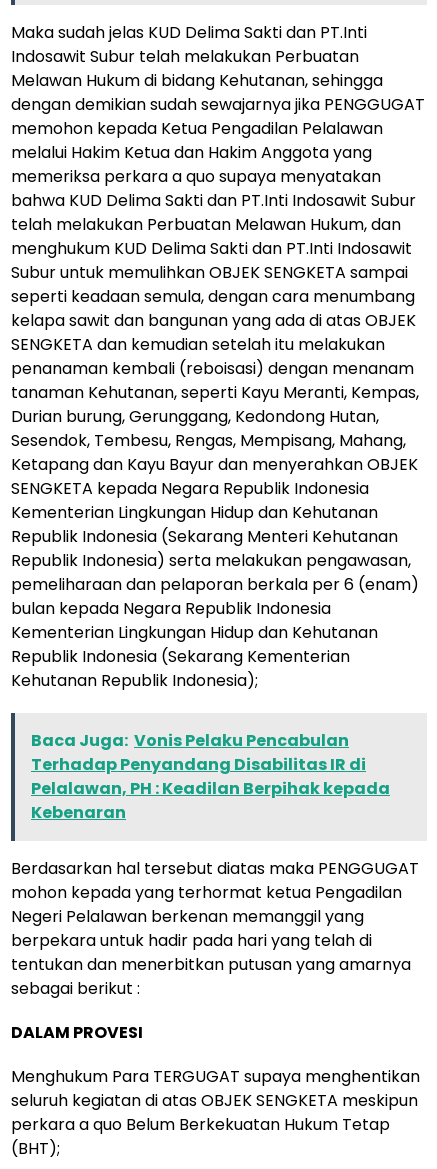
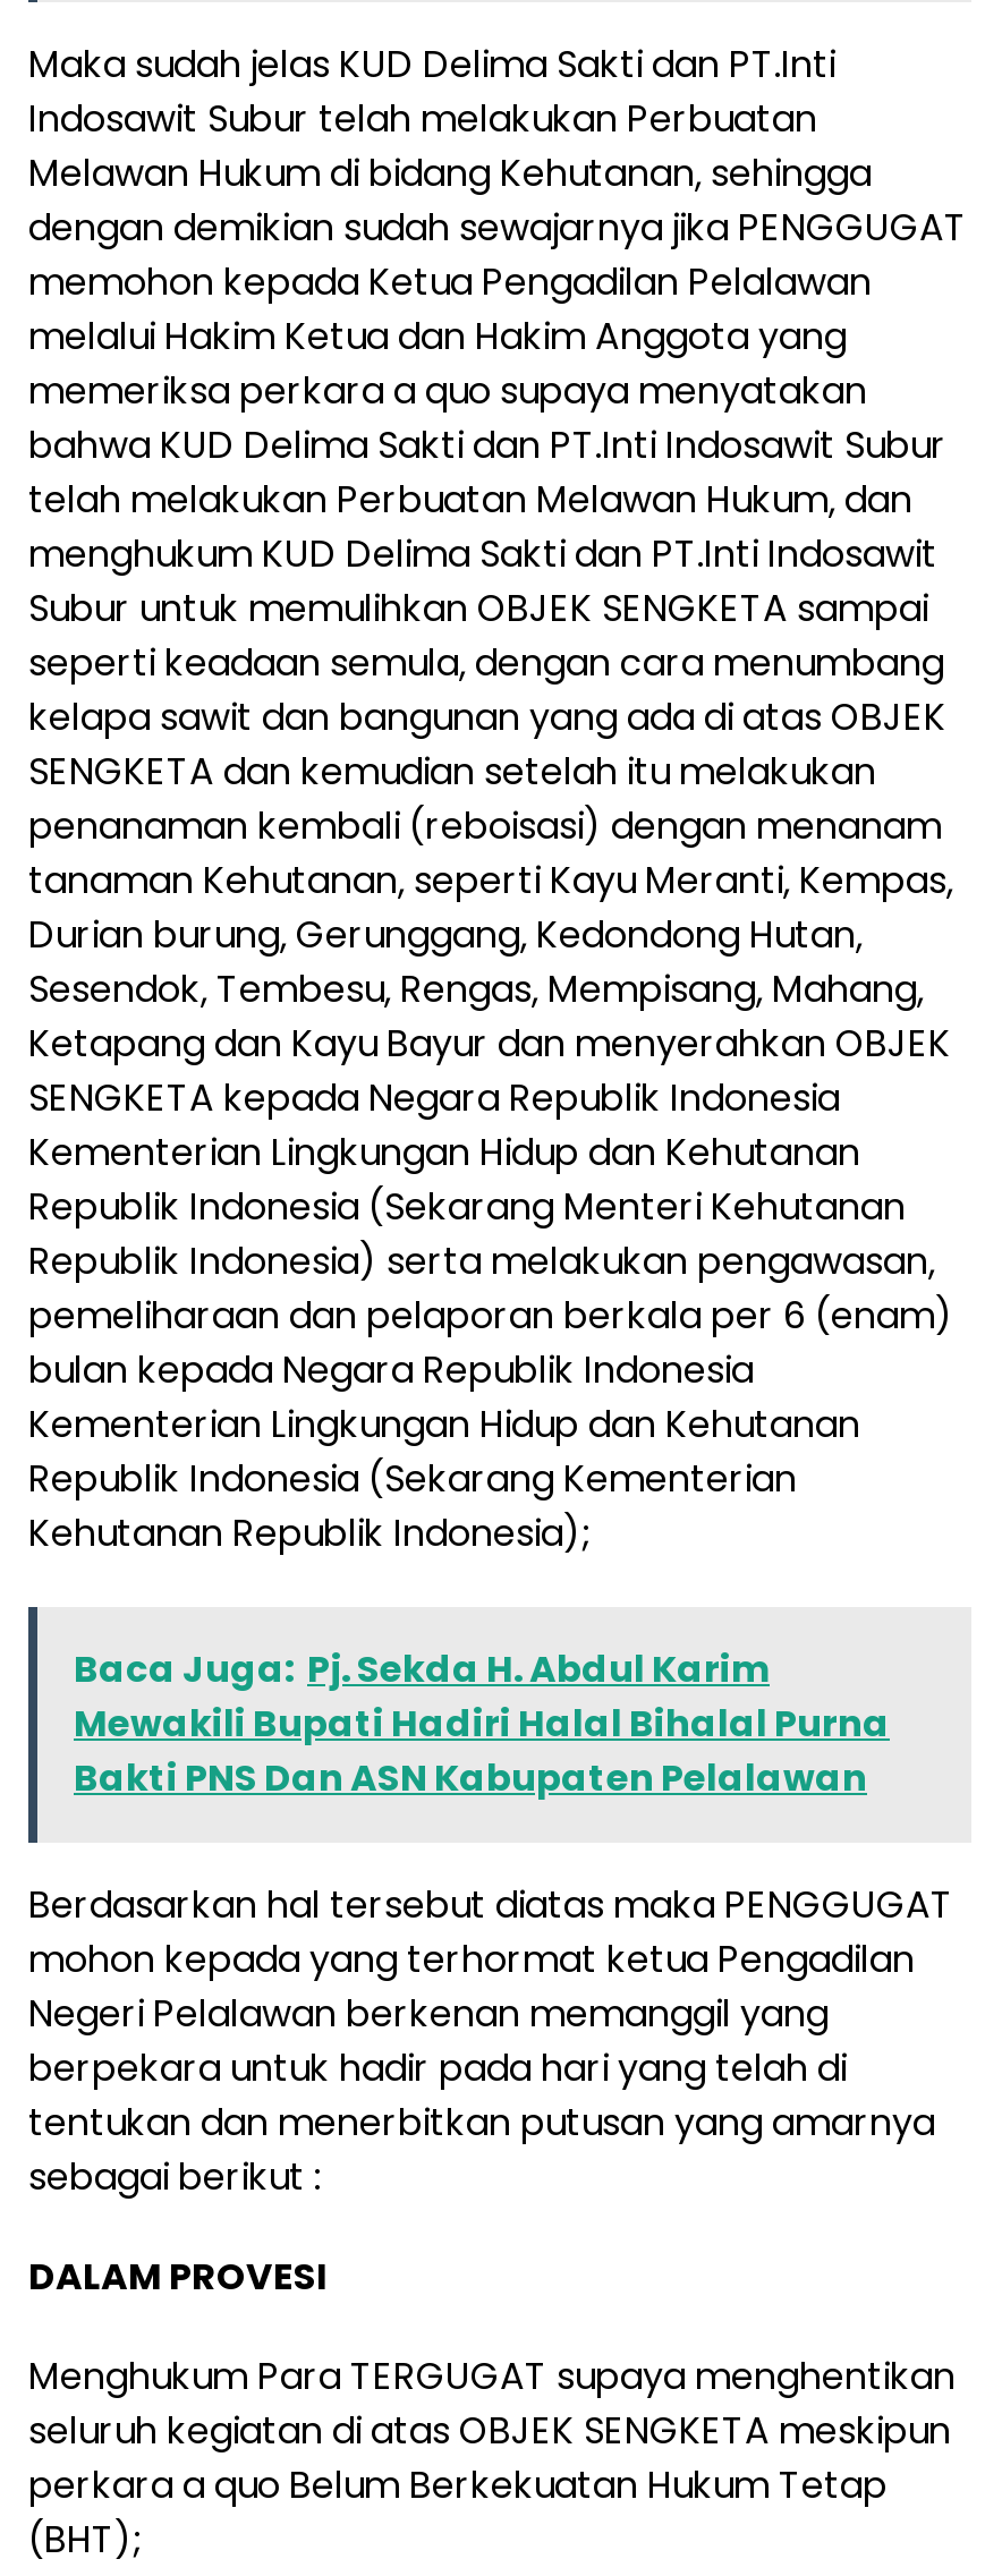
- Baca Juga: Vonis Pelaku Pencabulan
- Terhadap Penyandang Disabilitas IR di
- Pelalawan, PH : Keadilan Berpihak kepada
- Kebenaran
+ Baca Juga: Pj. Sekda H. Abdul Karim
+ Mewakili Bupati Hadiri Halal Bihalal Purna
+ Bakti PNS Dan ASN Kabupaten Pelalawan
